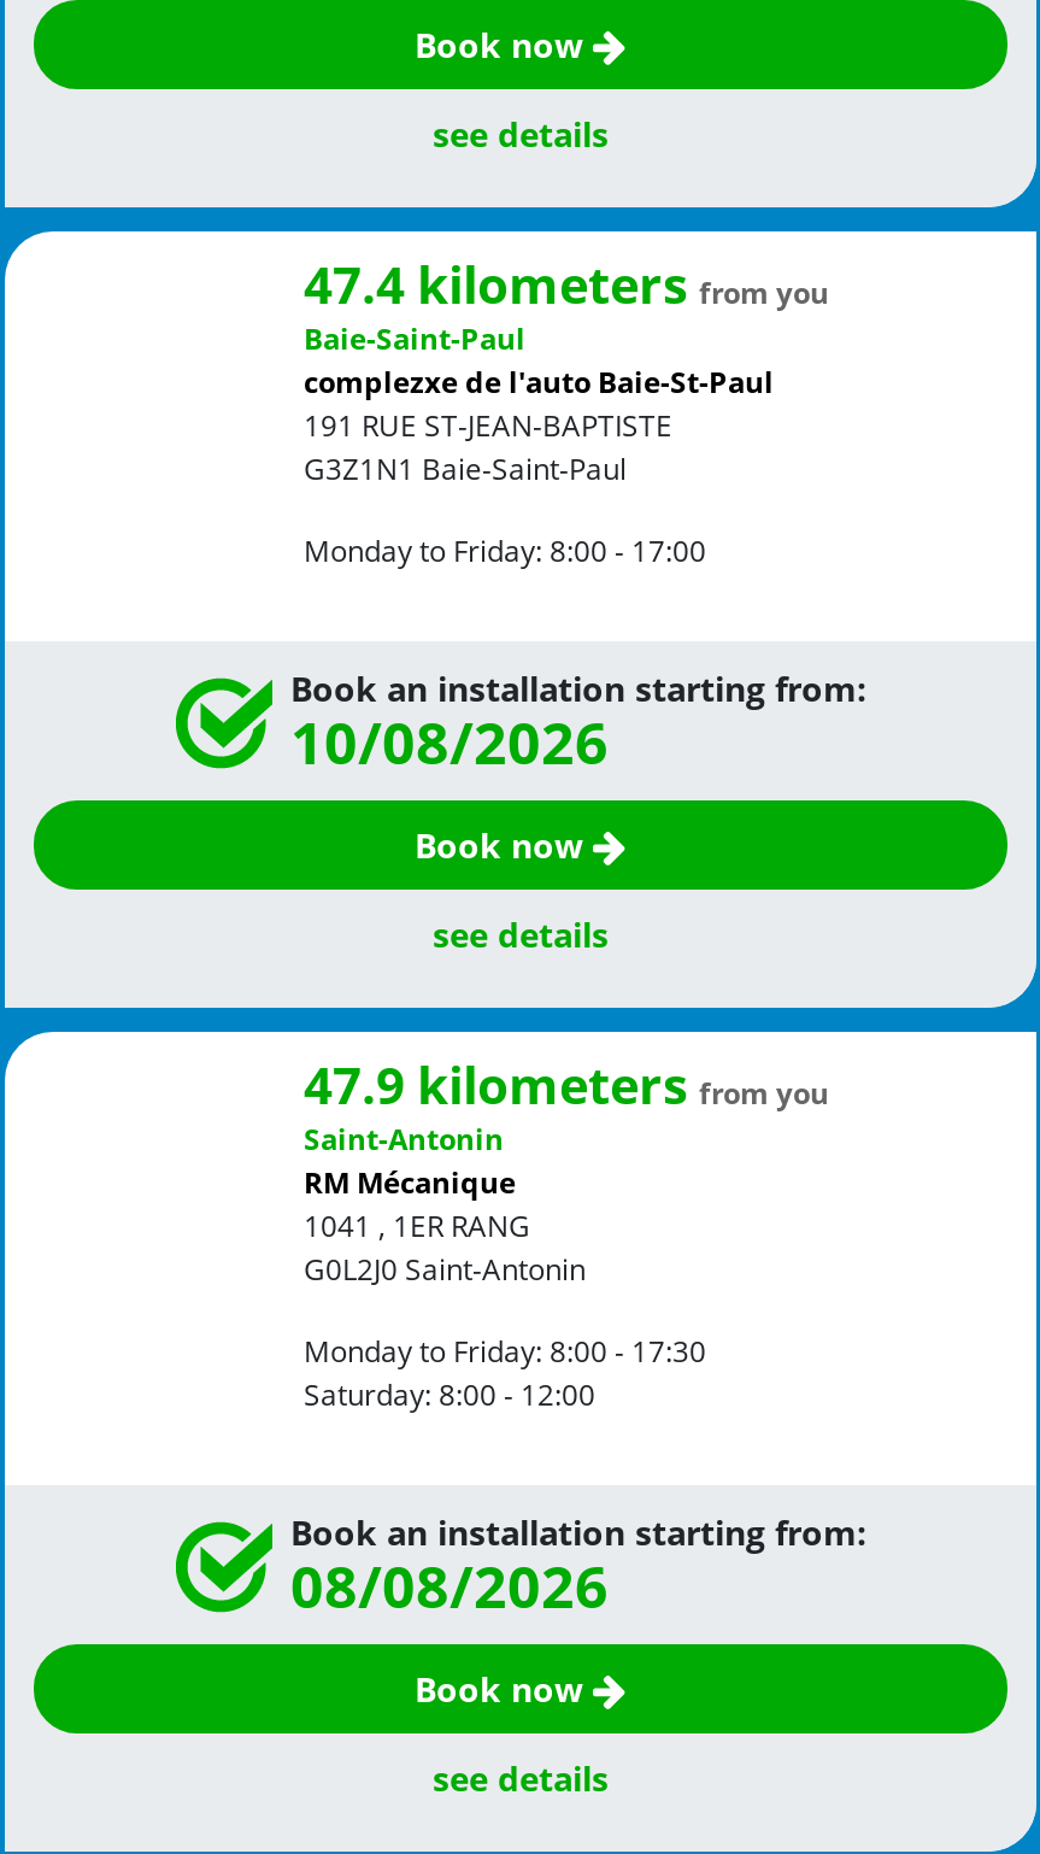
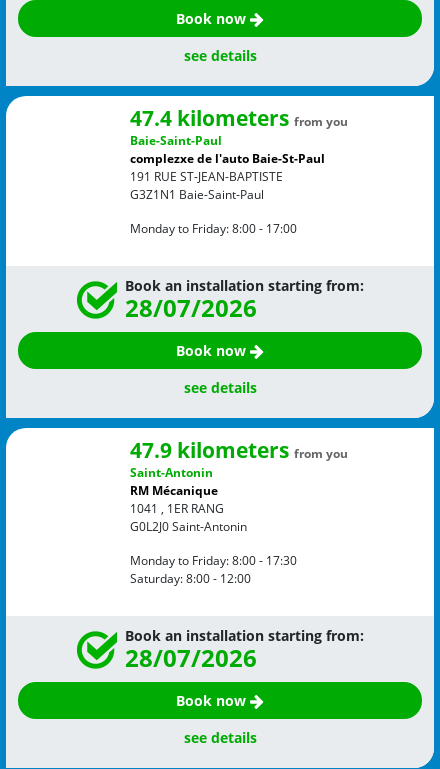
- 10/08/2026
+ 28/07/2026

- 08/08/2026
+ 28/07/2026
